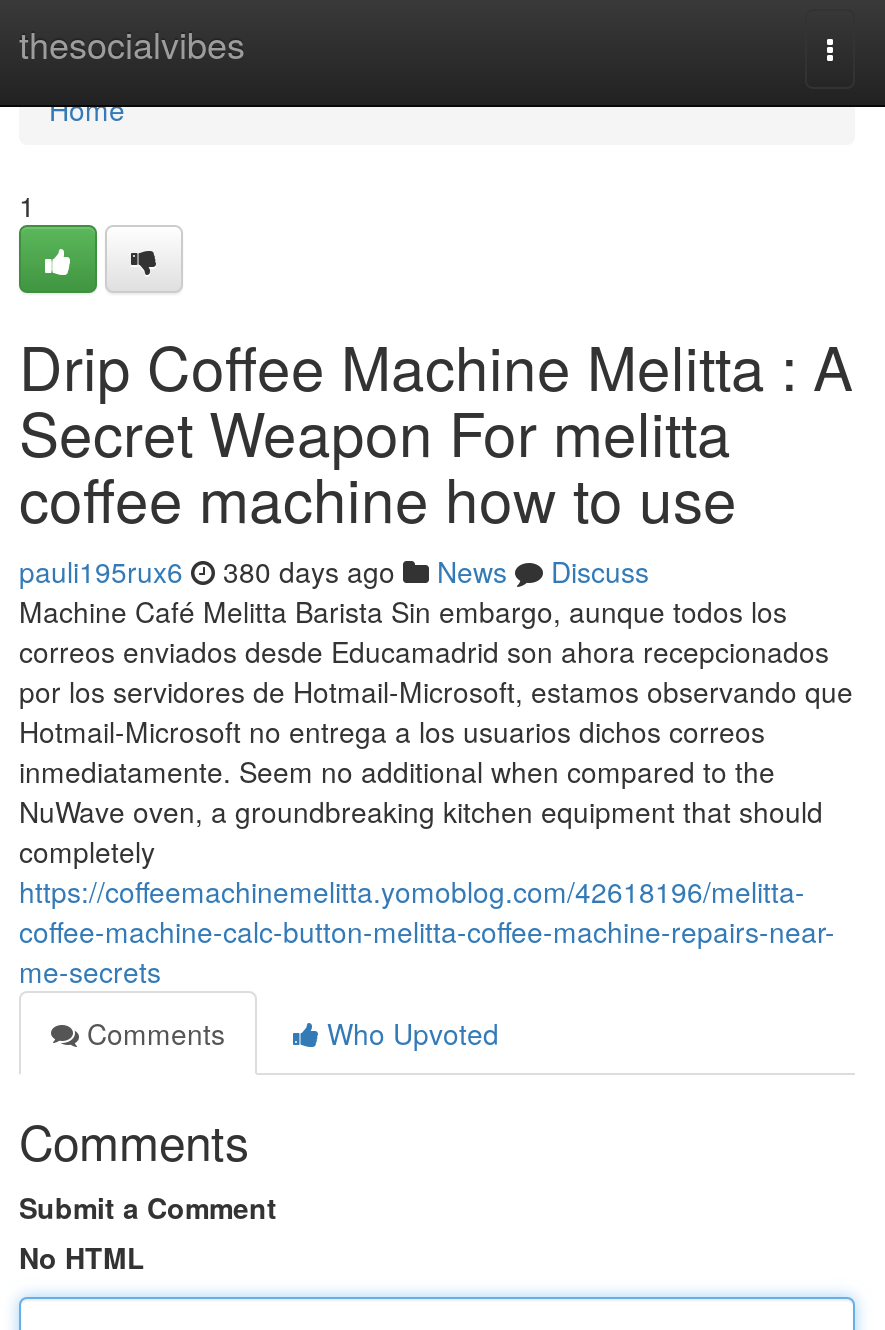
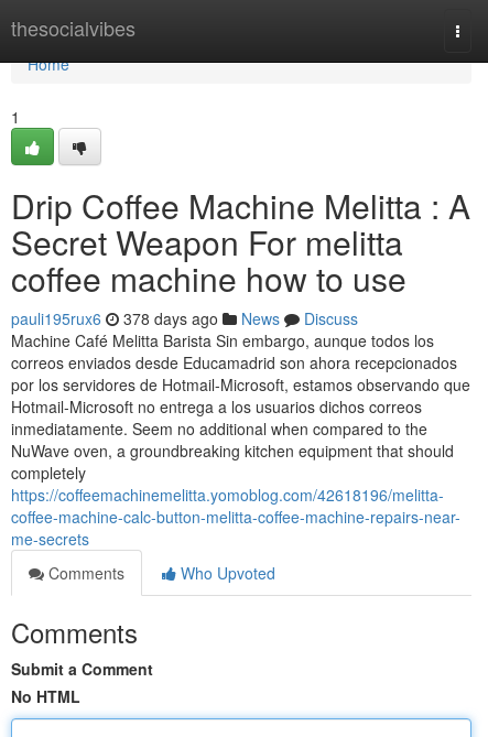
- pauli195rux6 380 days ago News Discuss
+ pauli195rux6 378 days ago News Discuss
